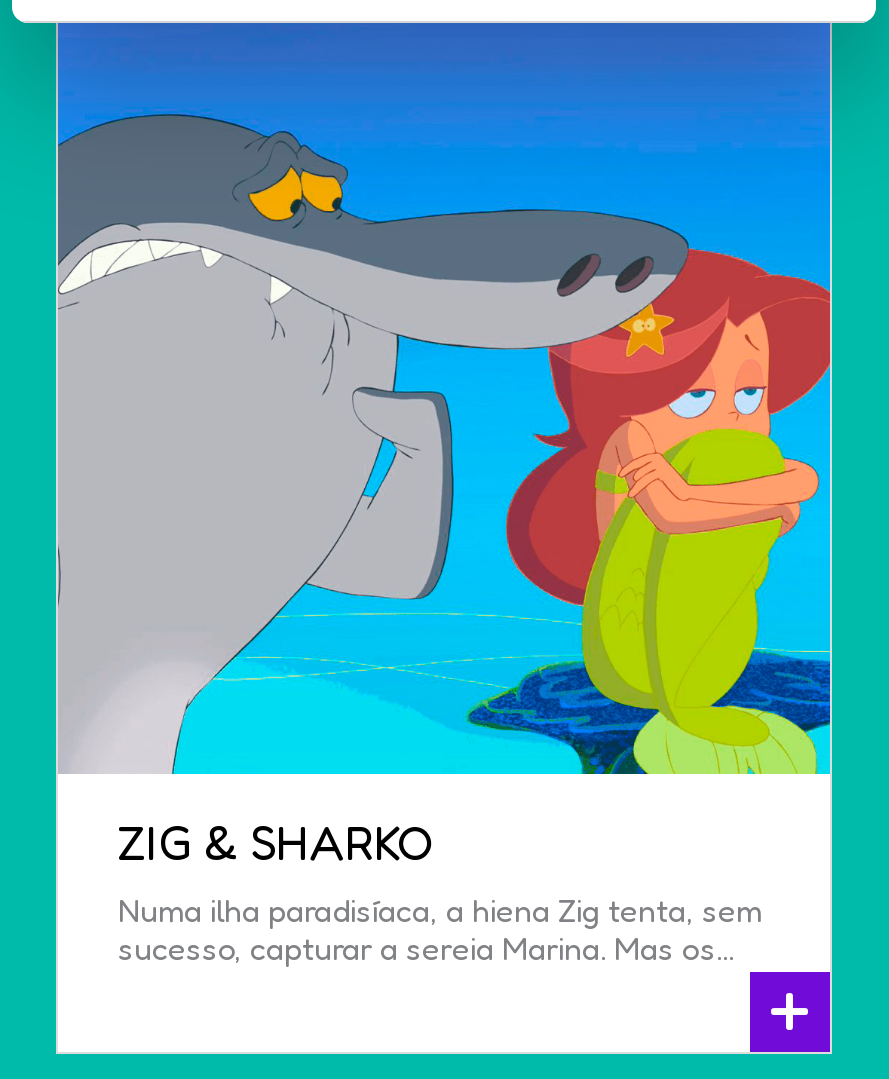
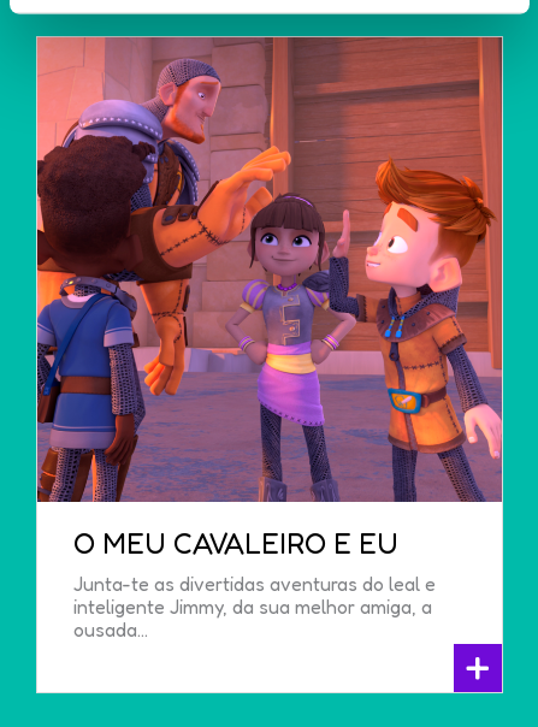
- [image]
- ZIG & SHARKO
- Numa ilha paradisíaca, a hiena Zig tenta, sem
- sucesso, capturar a sereia Marina. Mas os...
+ [image]
+ O MEU CAVALEIRO E EU
+ Junta-te as divertidas aventuras do leal e
+ inteligente Jimmy, da sua melhor amiga, a
+ ousada...
